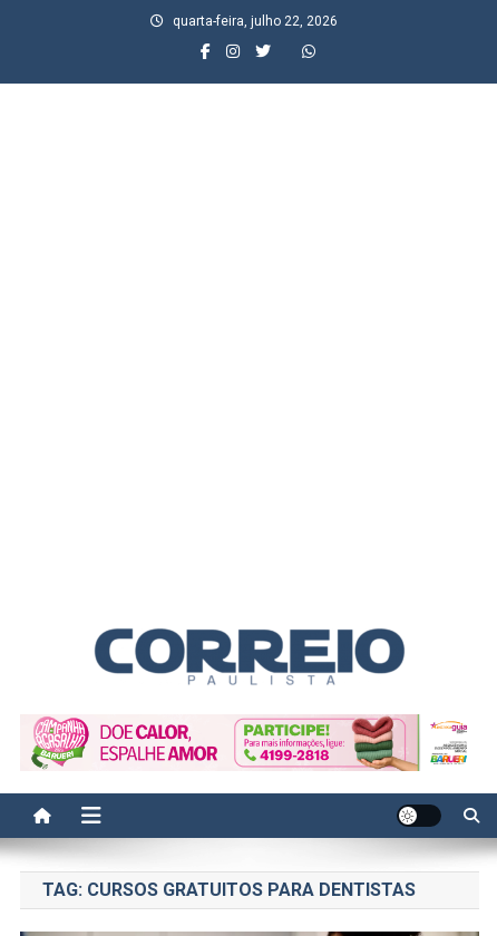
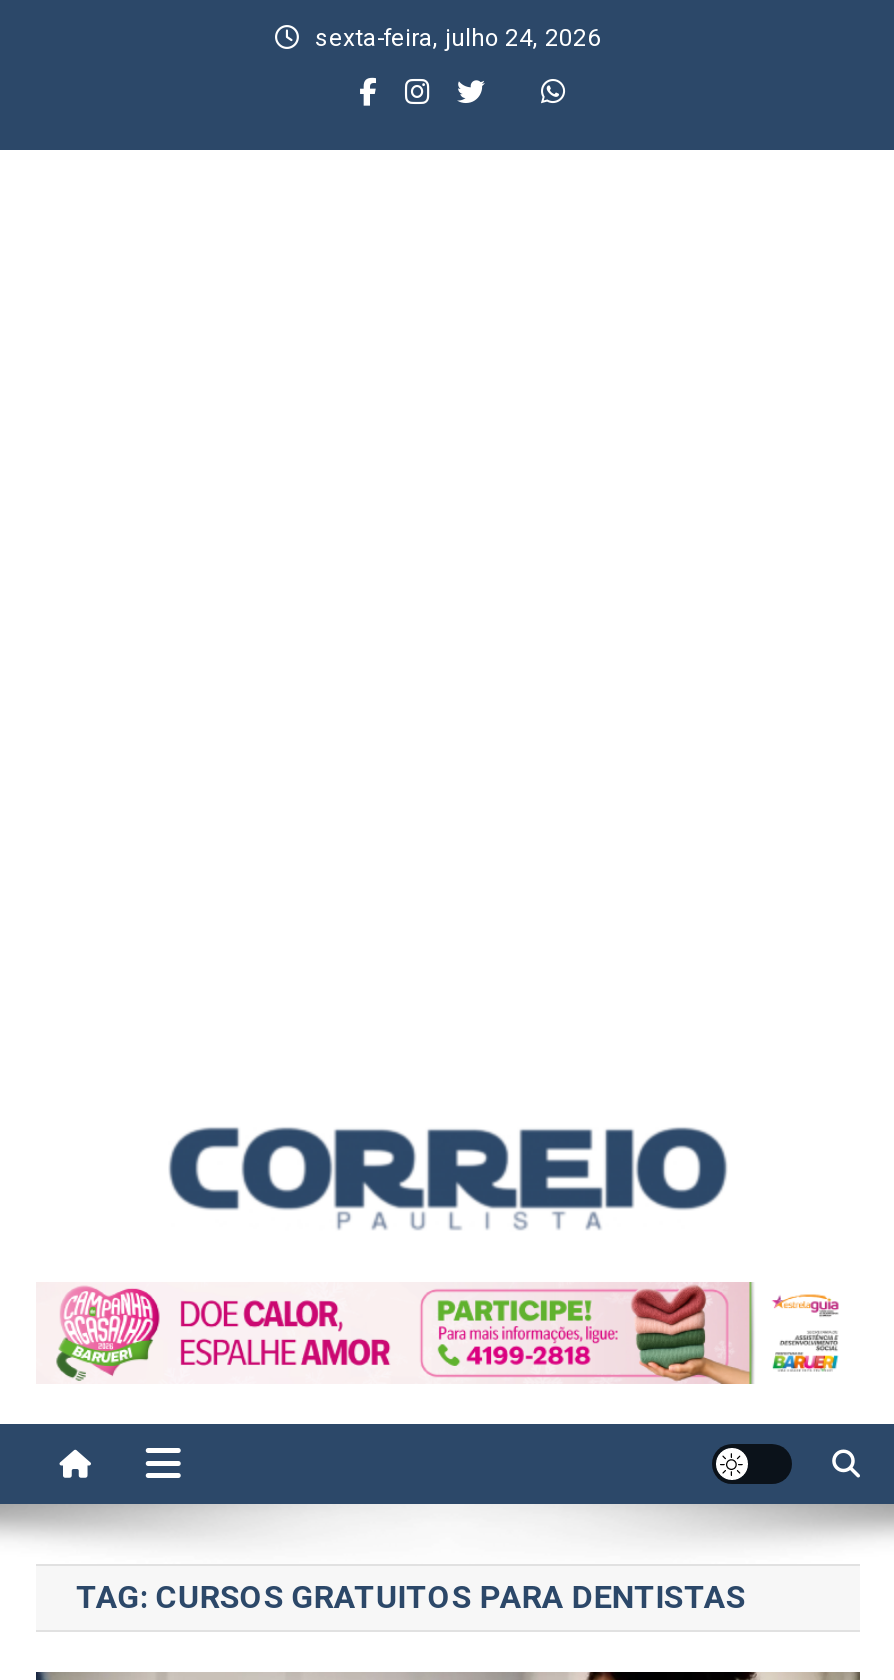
- quarta-feira, julho 22, 2026
+ sexta-feira, julho 24, 2026
